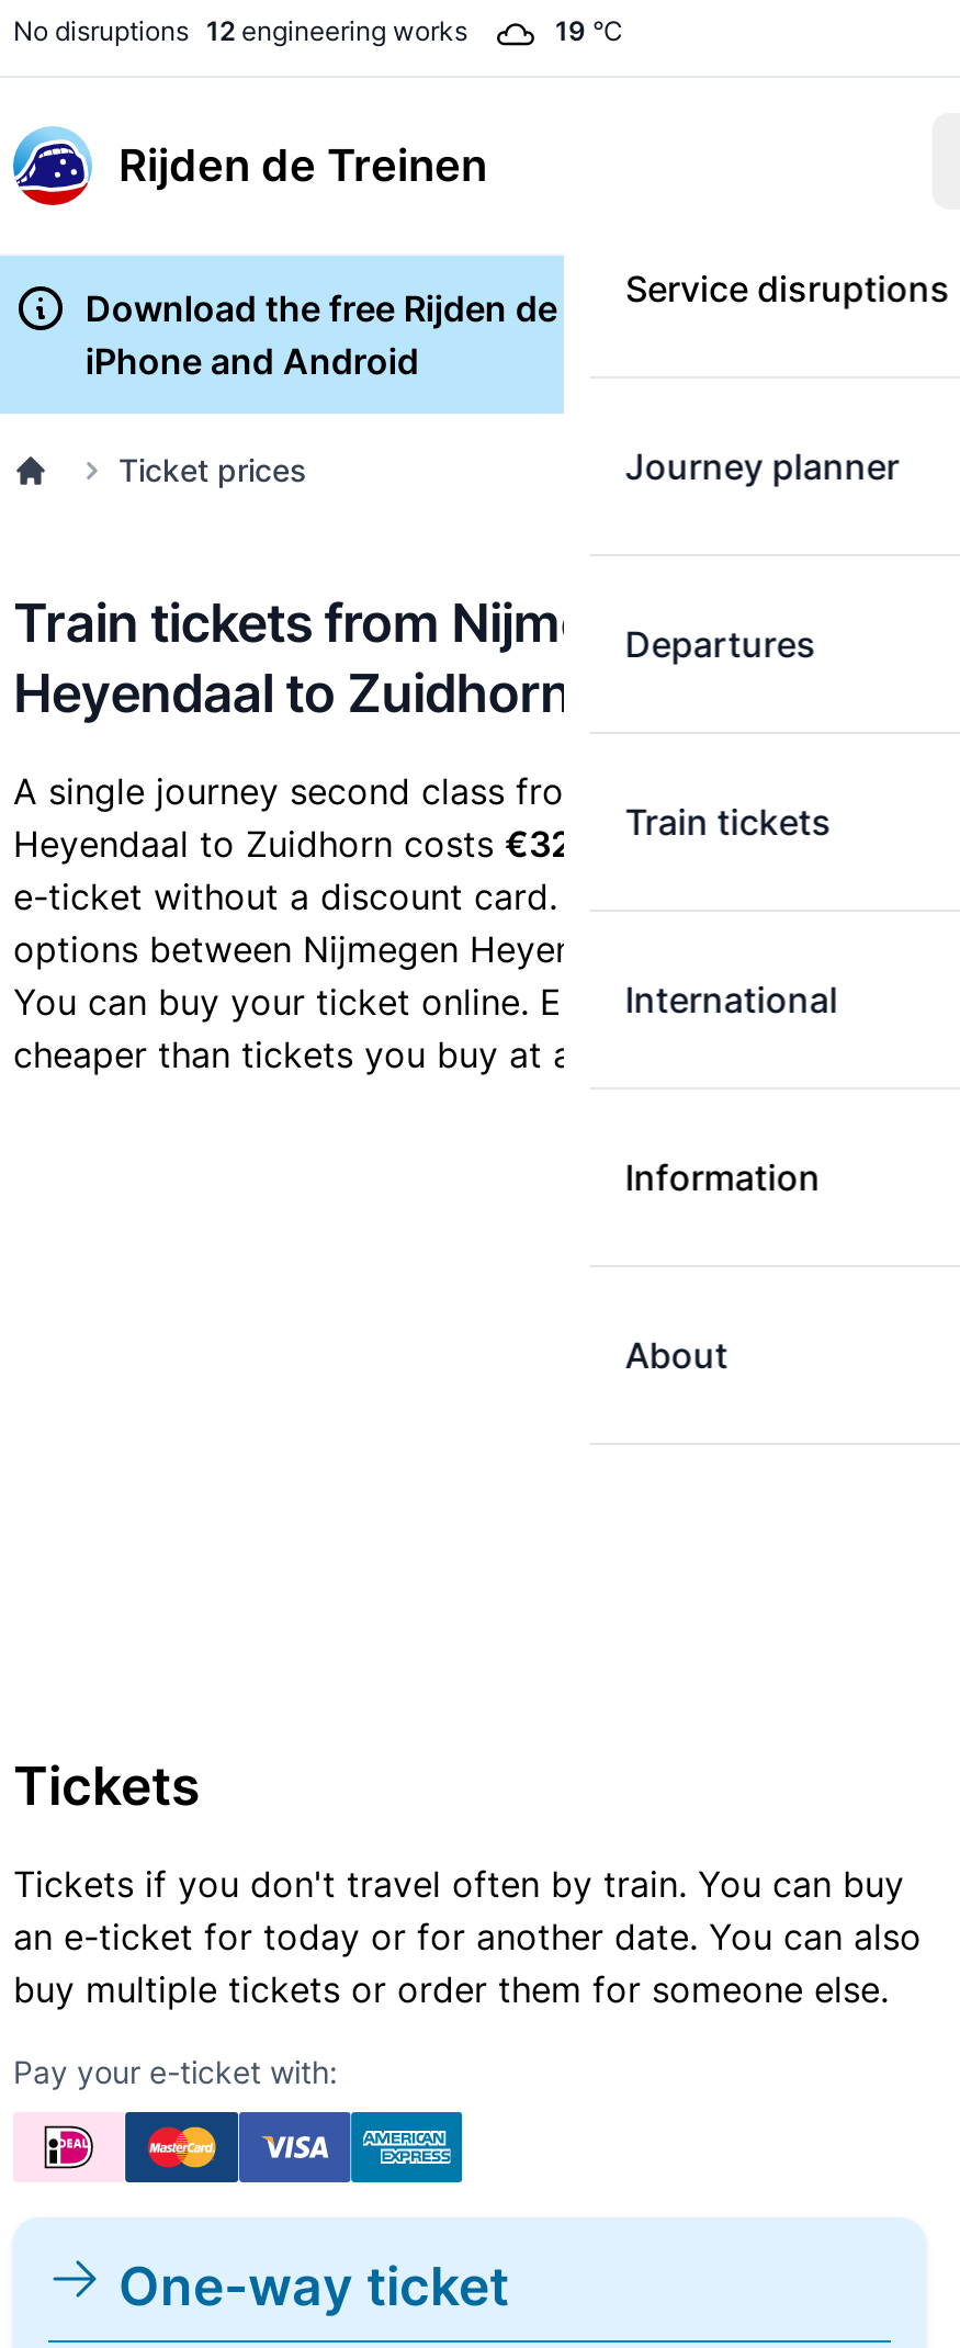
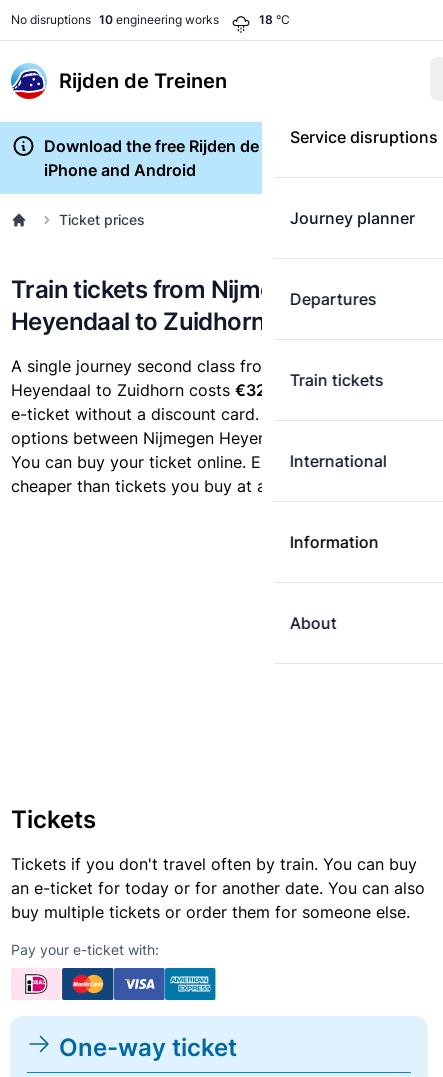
- No disruptions 12 engineering works
+ No disruptions 10 engineering works

- 19 °C
+ 18 °C
